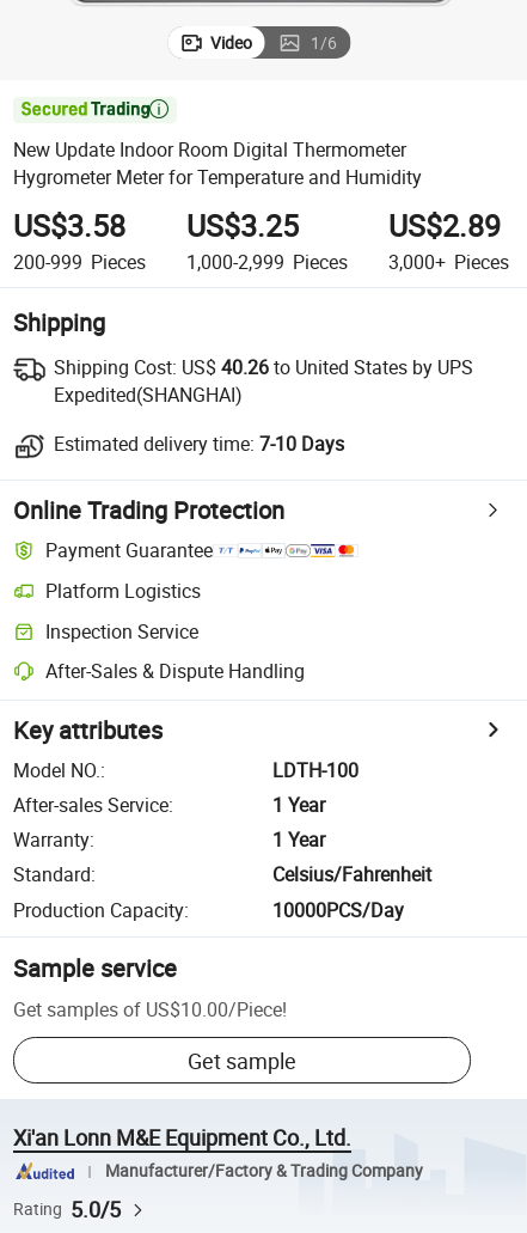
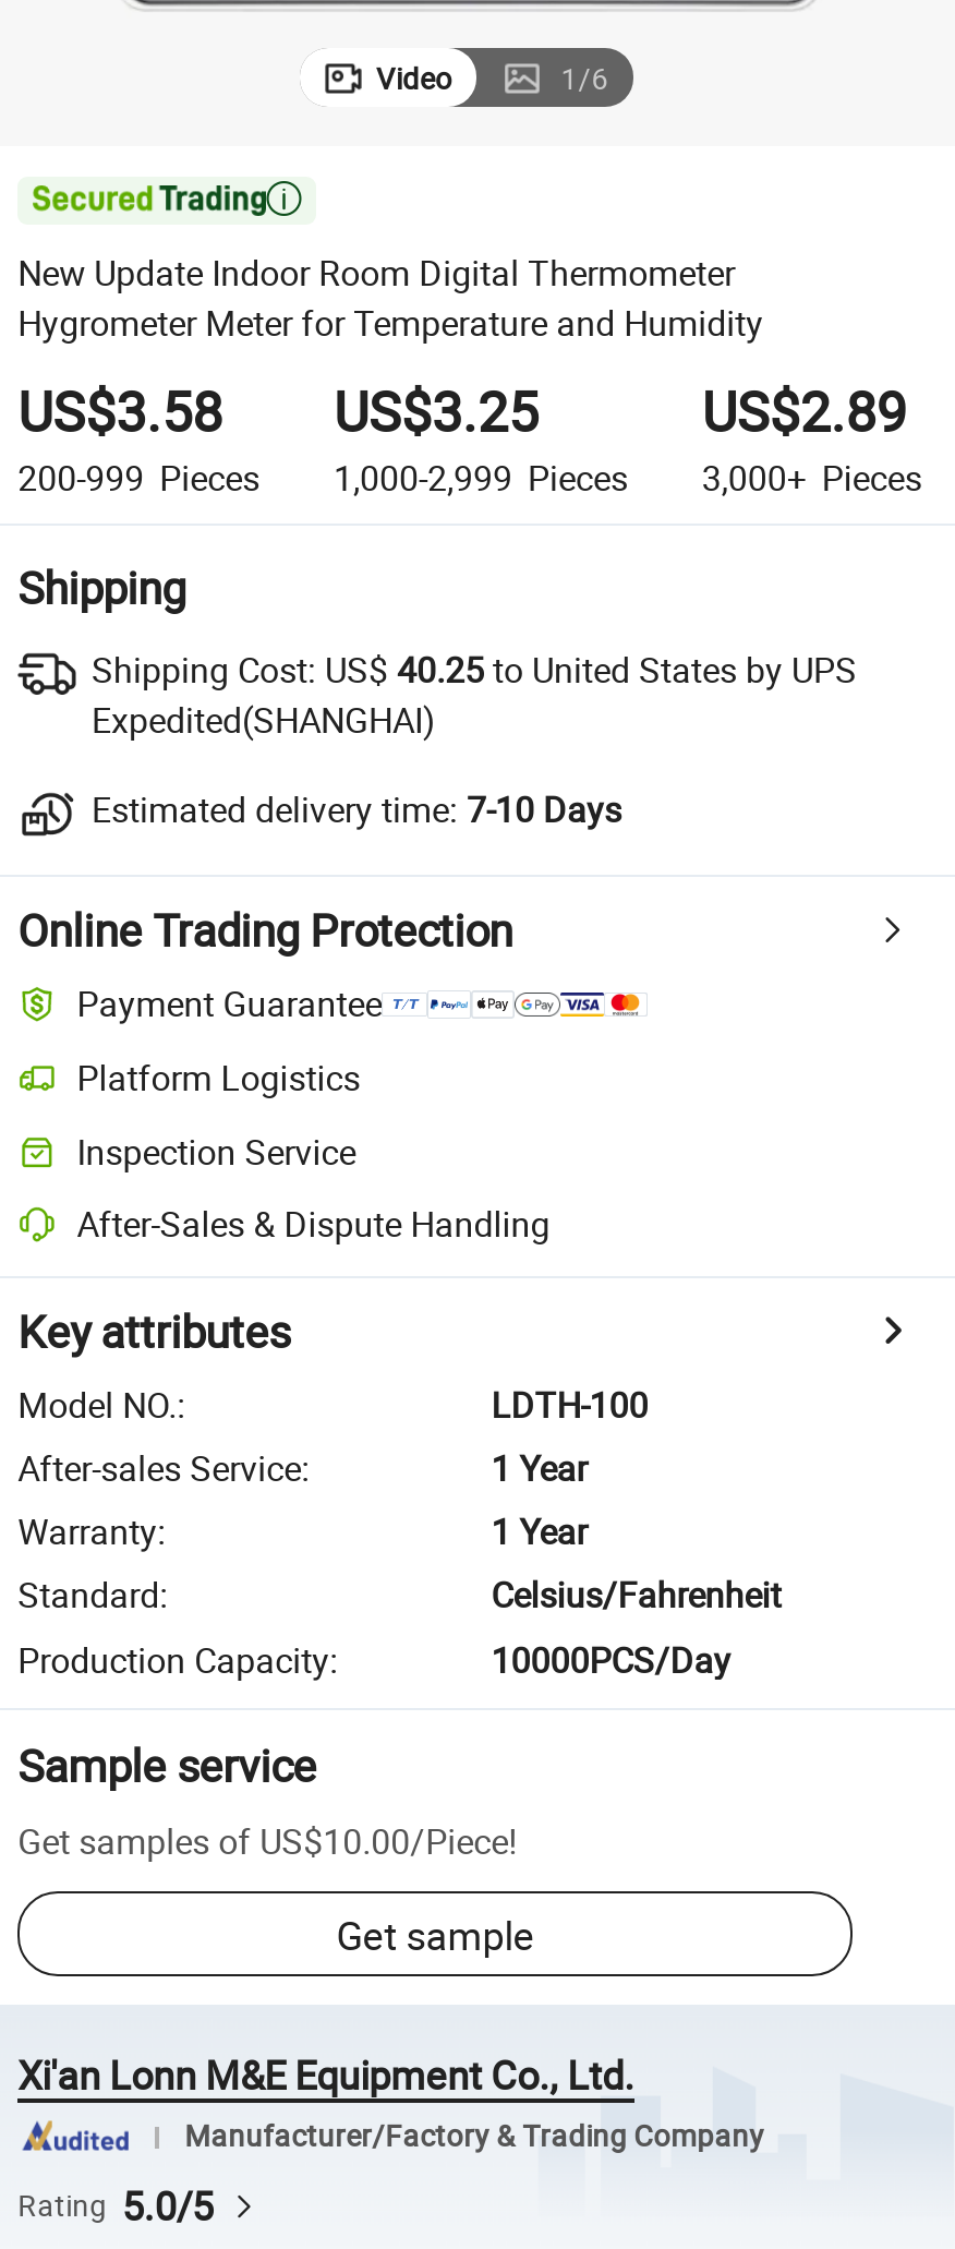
- Shipping Cost: US$40.26 to United States by UPS
+ Shipping Cost: US$40.25 to United States by UPS
